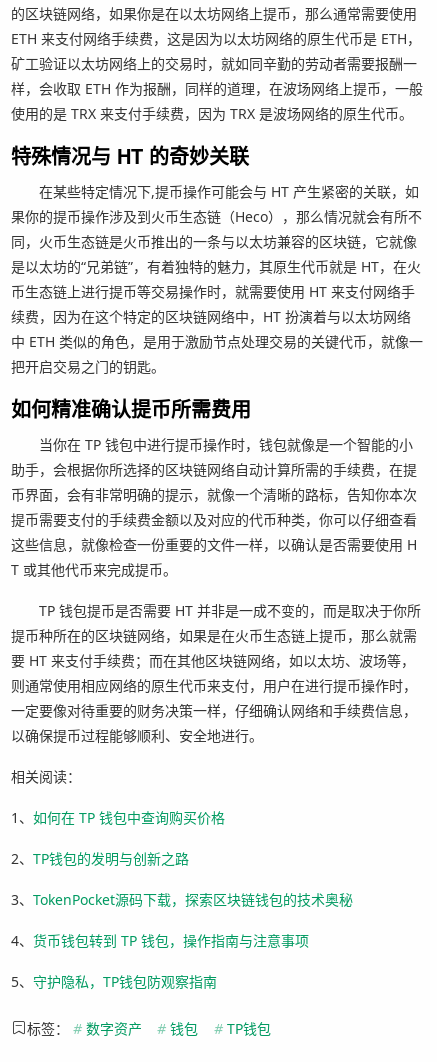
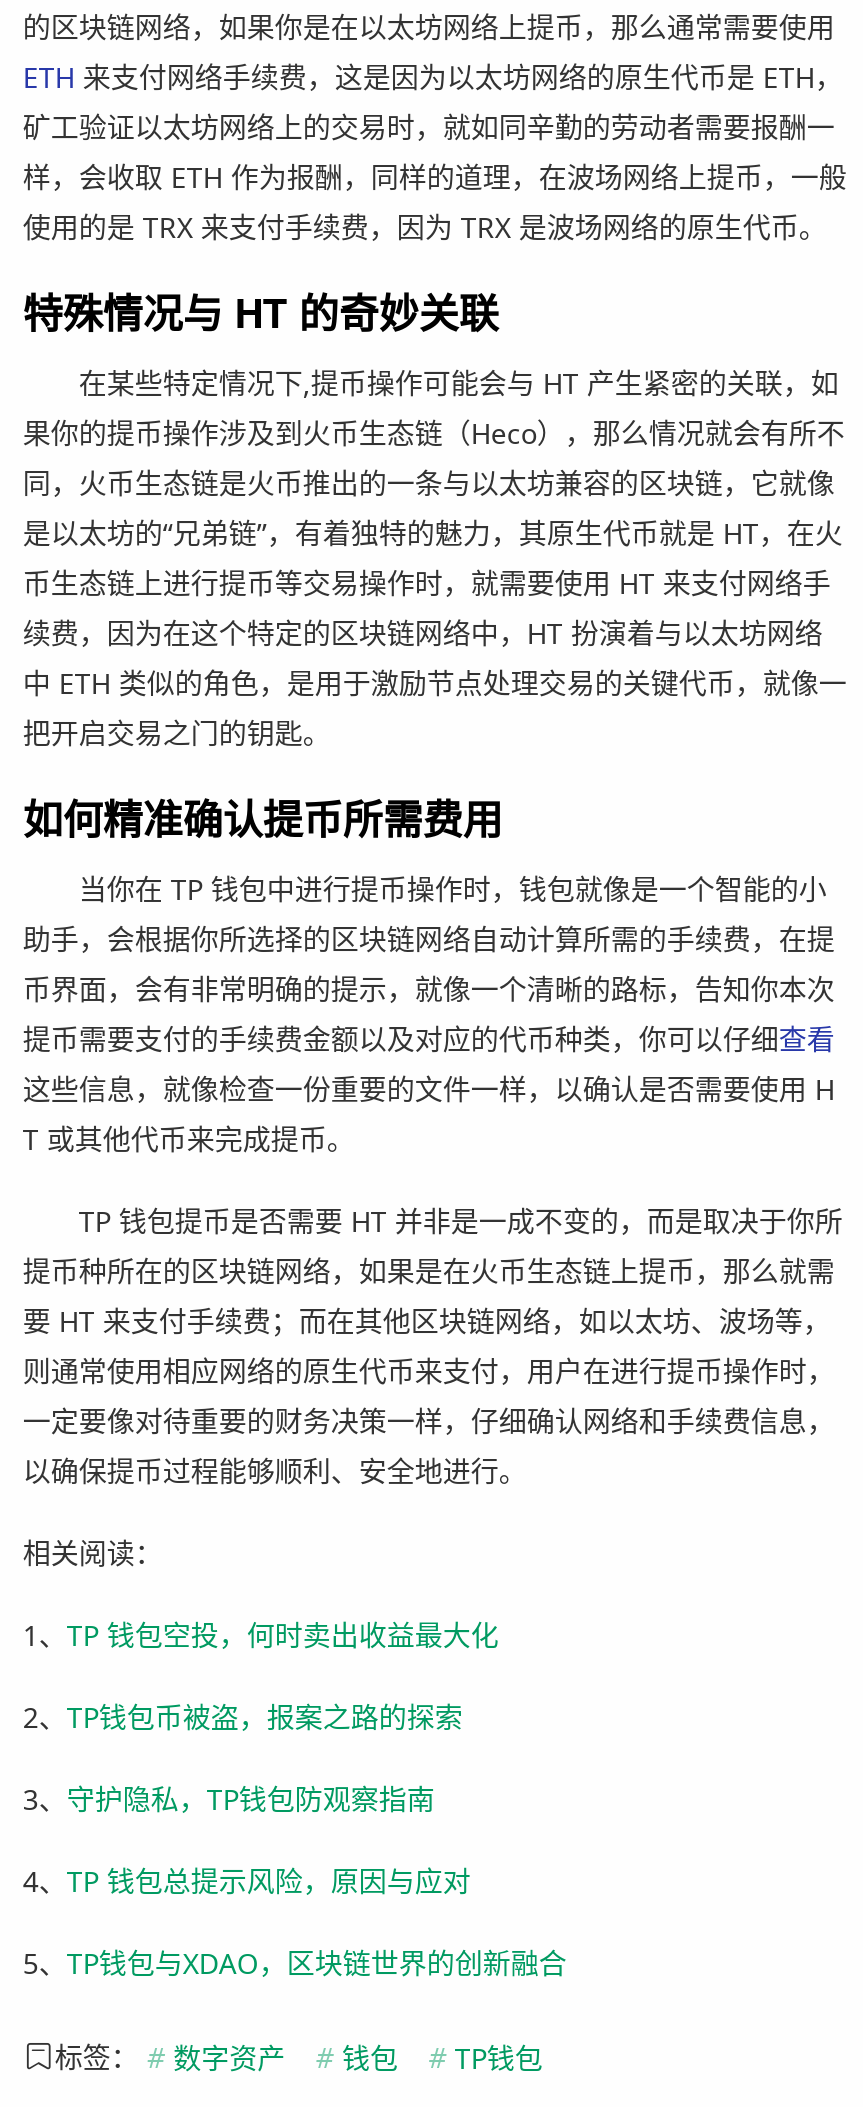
- ETH 来支付网络手续费，这是因为以太坊网络的原生代币是 ETH，
+ ETH来支付网络手续费，这是因为以太坊网络的原生代币是 ETH，

- 1、如何在 TP 钱包中查询购买价格
+ 1、TP 钱包空投，何时卖出收益最大化

- 2、TP钱包的发明与创新之路
+ 2、TP钱包币被盗，报案之路的探索

- 3、TokenPocket源码下载，探索区块链钱包的技术奥秘
+ 3、守护隐私，TP钱包防观察指南

- 4、货币钱包转到 TP 钱包，操作指南与注意事项
+ 4、TP 钱包总提示风险，原因与应对

- 5、守护隐私，TP钱包防观察指南
+ 5、TP钱包与XDAO，区块链世界的创新融合
